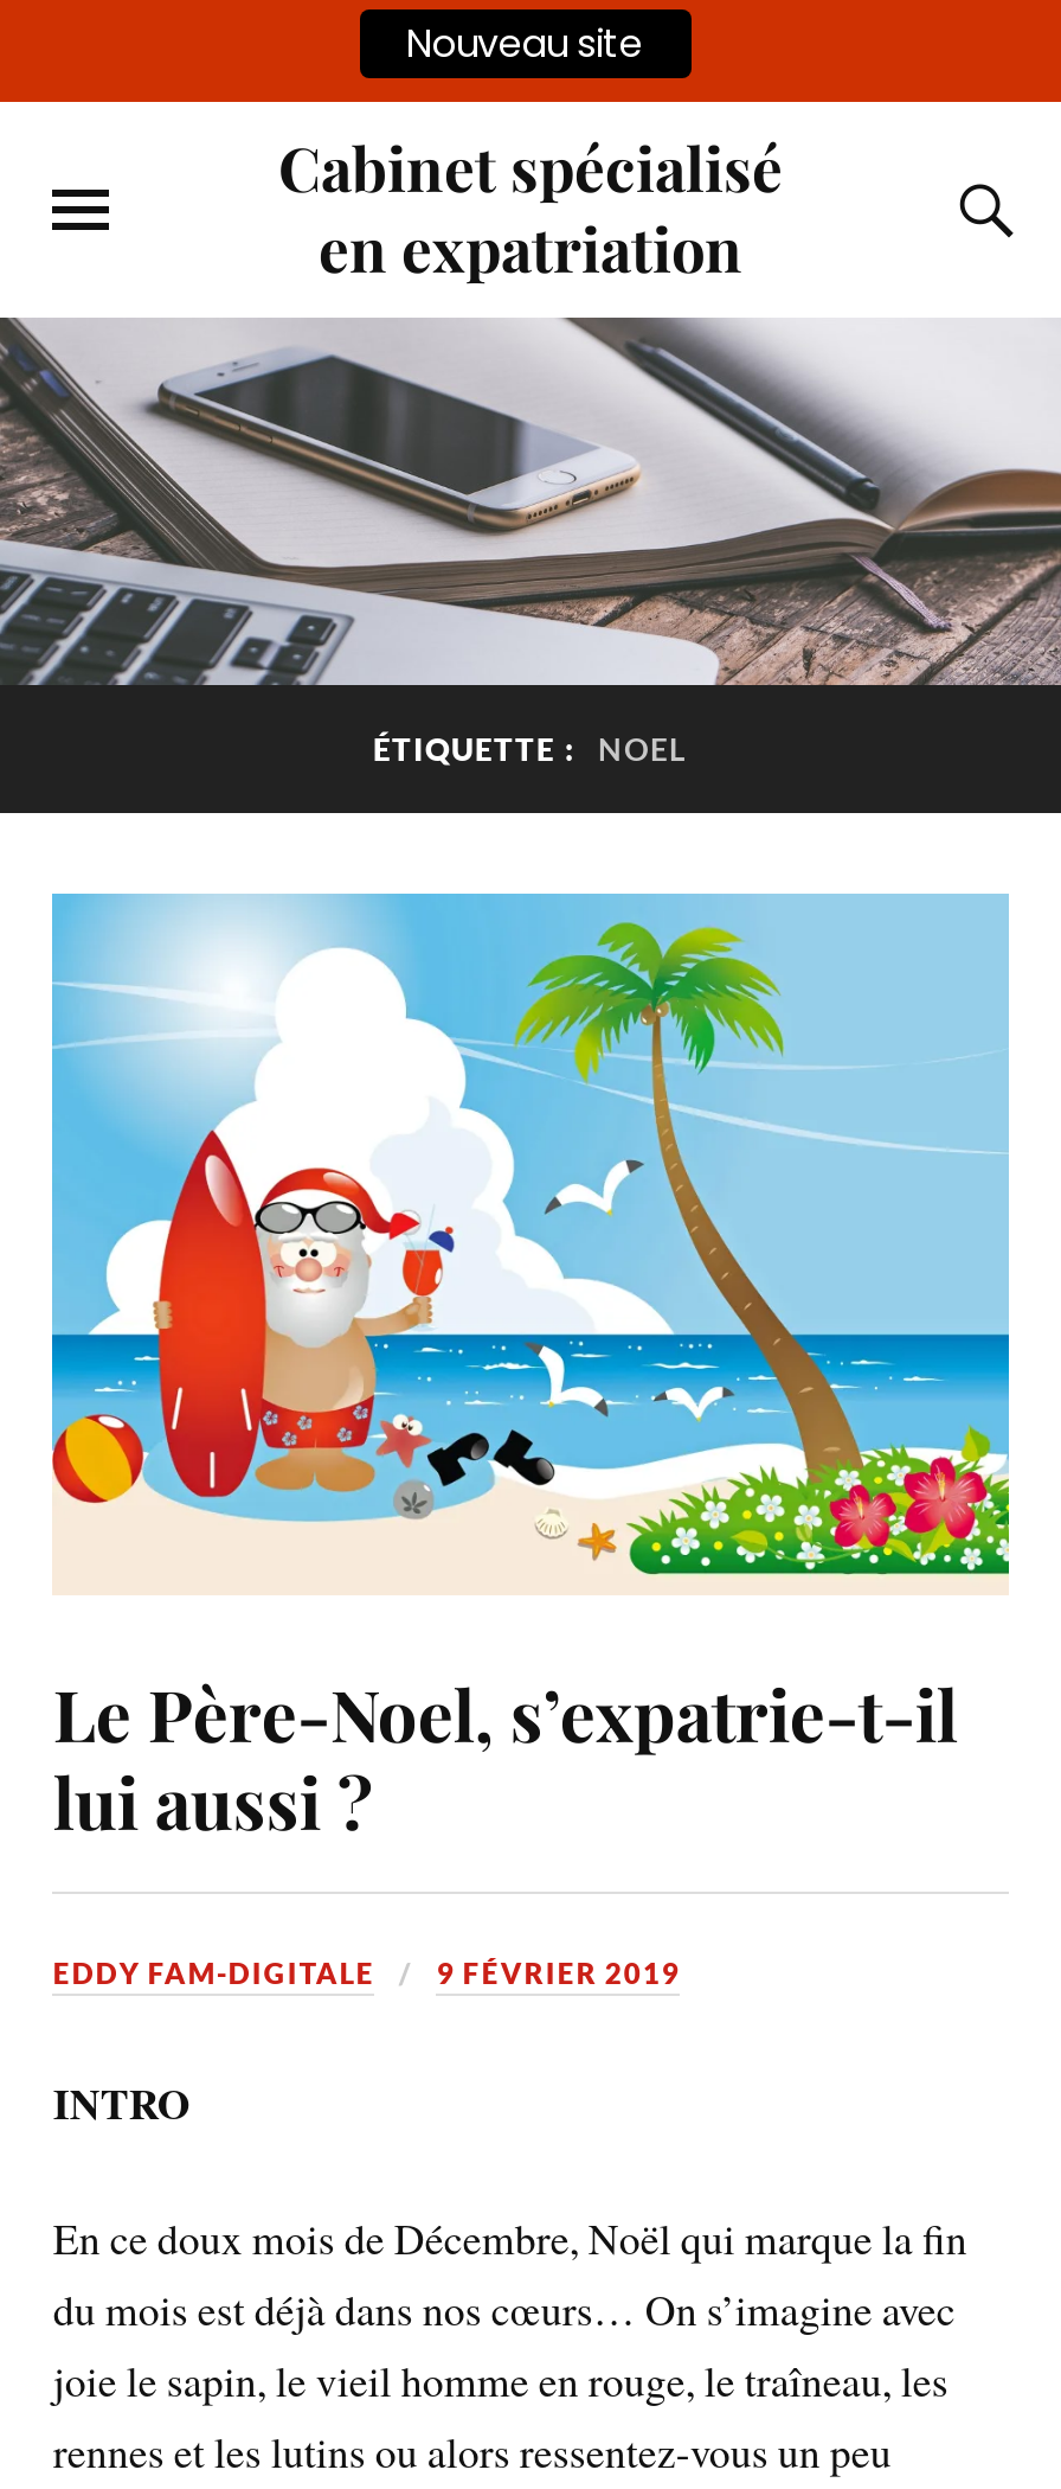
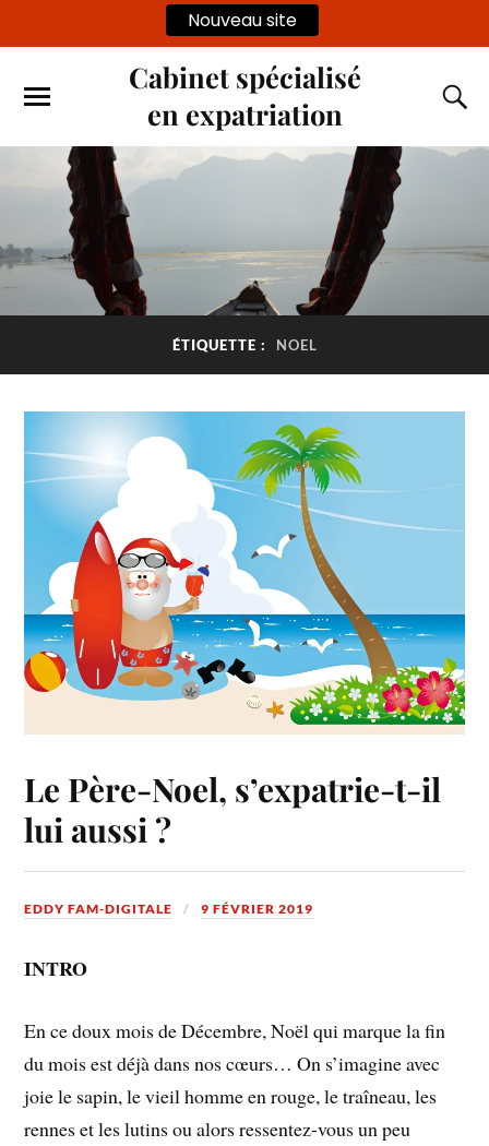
- [image]
+ [image]
